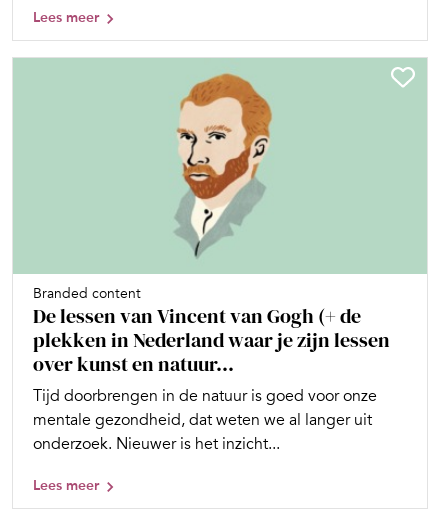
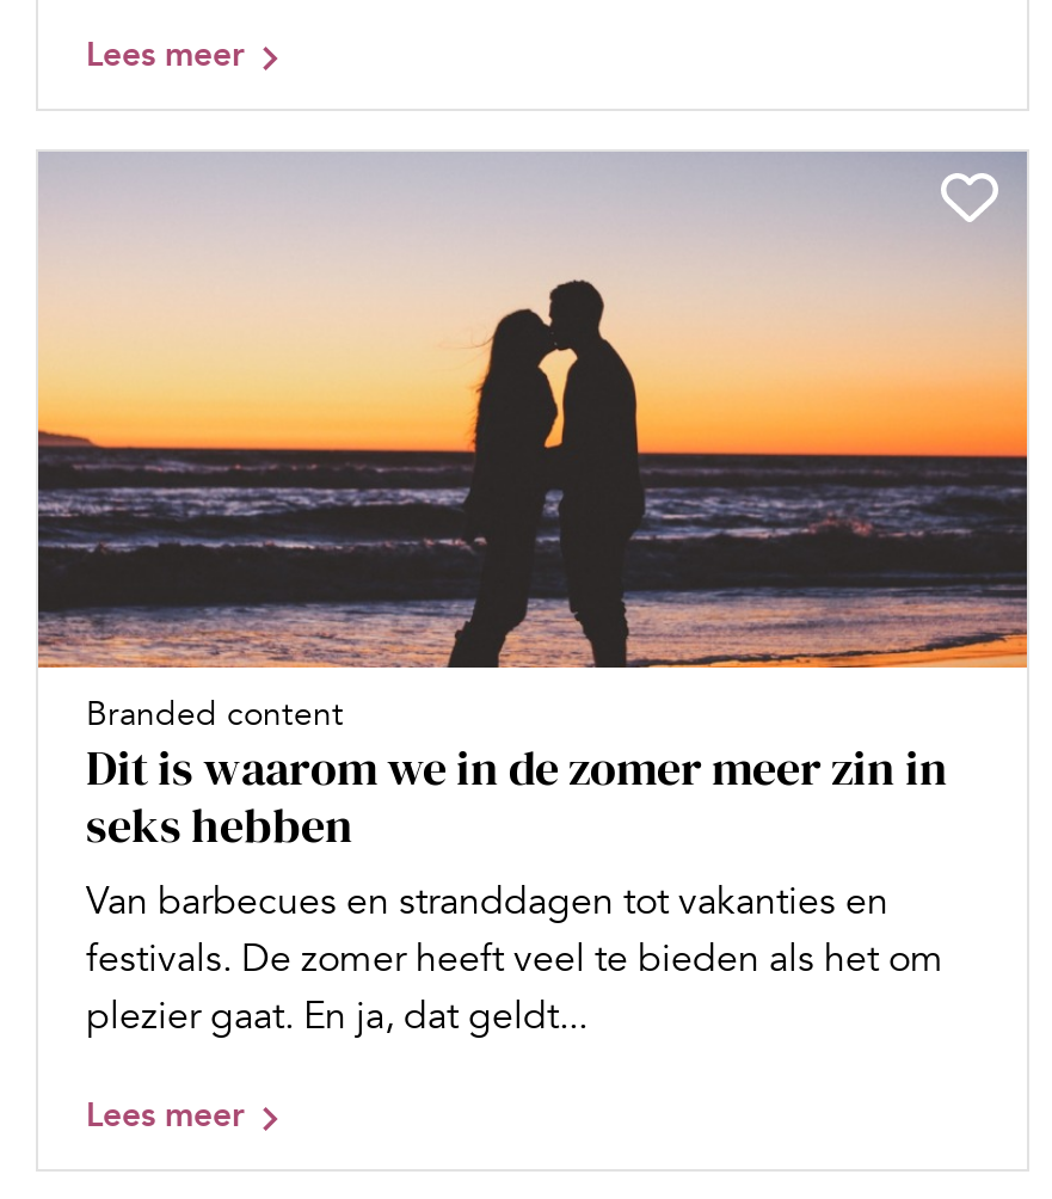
- [image]
- De lessen van Vincent van Gogh (+ de
- plekken in Nederland waar je zijn lessen
- over kunst en natuur...
- Tijd doorbrengen in de natuur is goed voor onze
- mentale gezondheid, dat weten we al langer uit
- onderzoek. Nieuwer is het inzicht...
+ [image]
+ Dit is waarom we in de zomer meer zin in
+ seks hebben
+ Van barbecues en stranddagen tot vakanties en
+ festivals. De zomer heeft veel te bieden als het om
+ plezier gaat. En ja, dat geldt...
